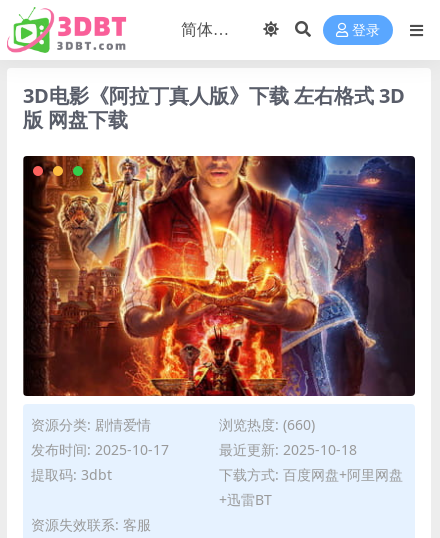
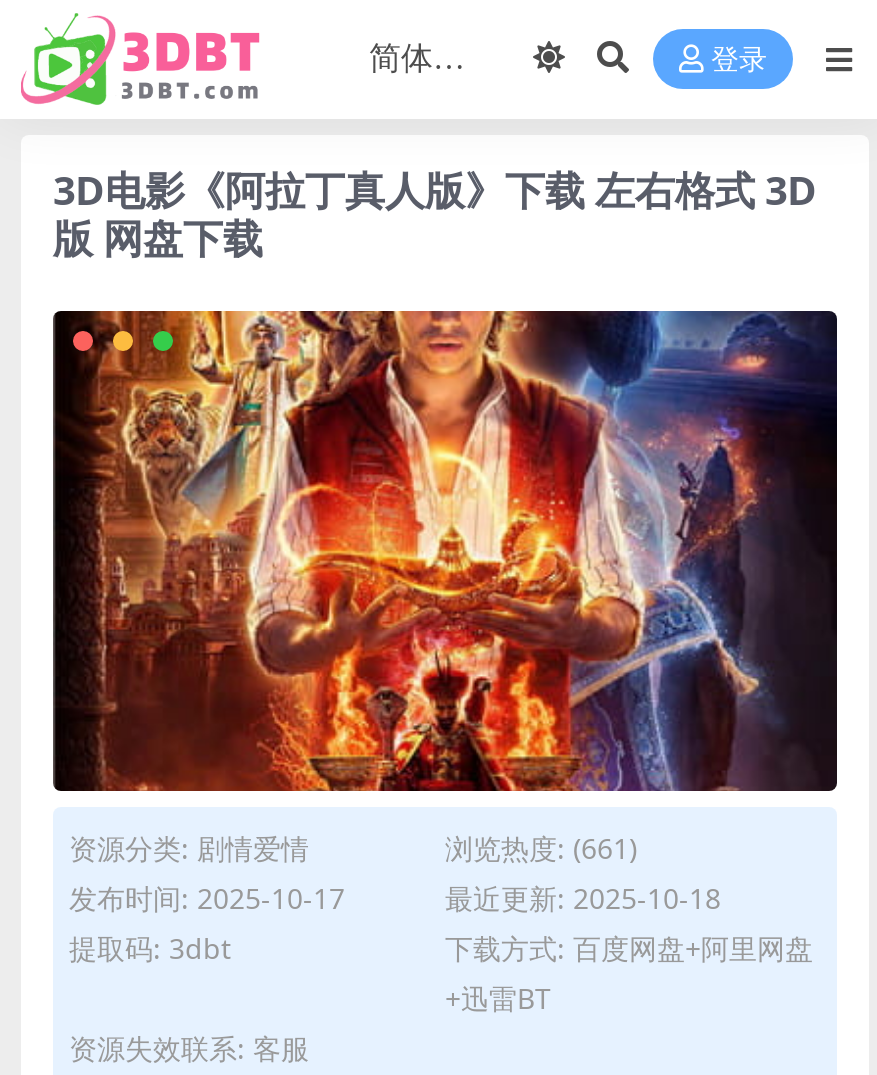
- 浏览热度: (660)
+ 浏览热度: (661)
